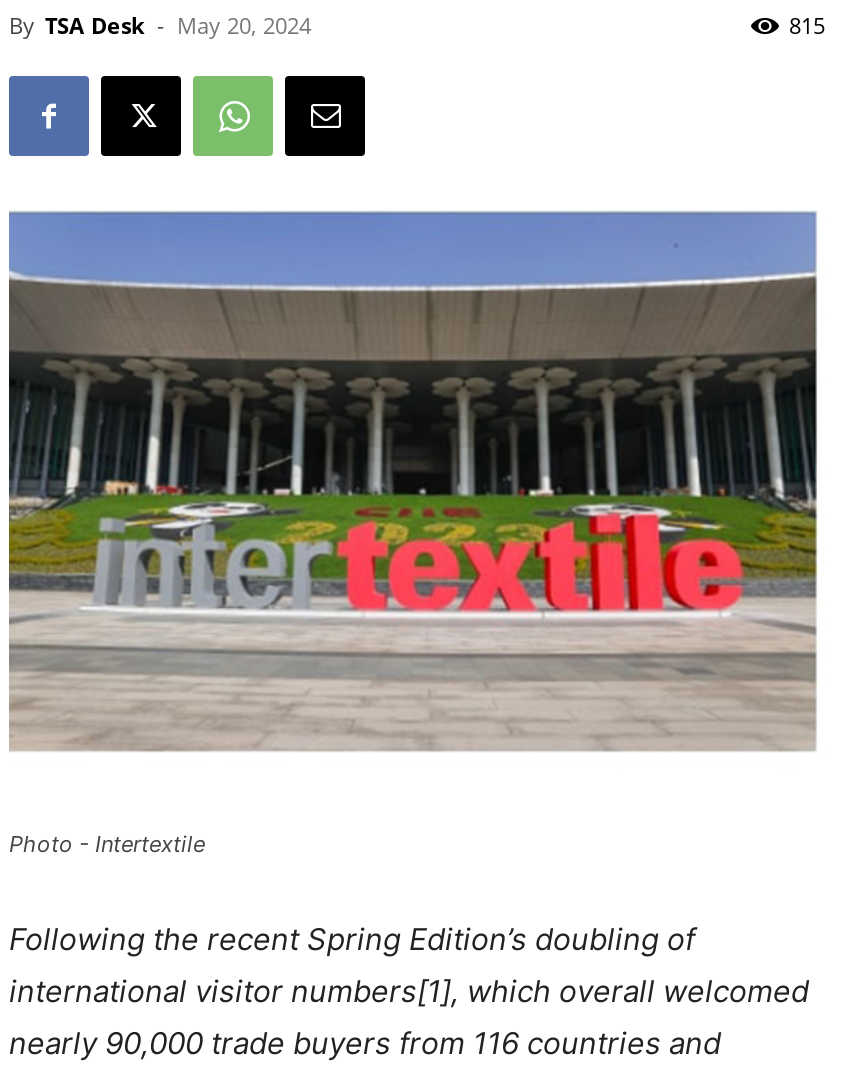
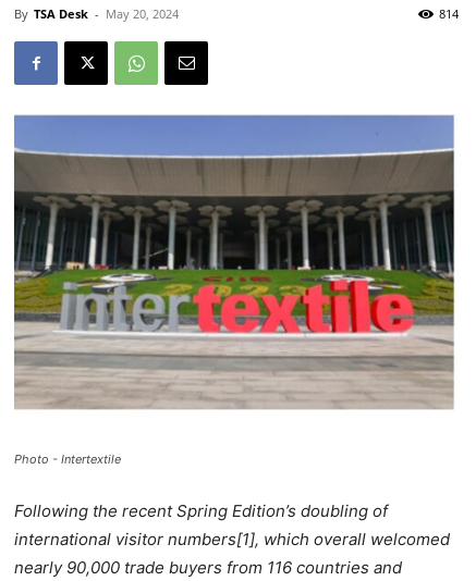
- 815
+ 814
